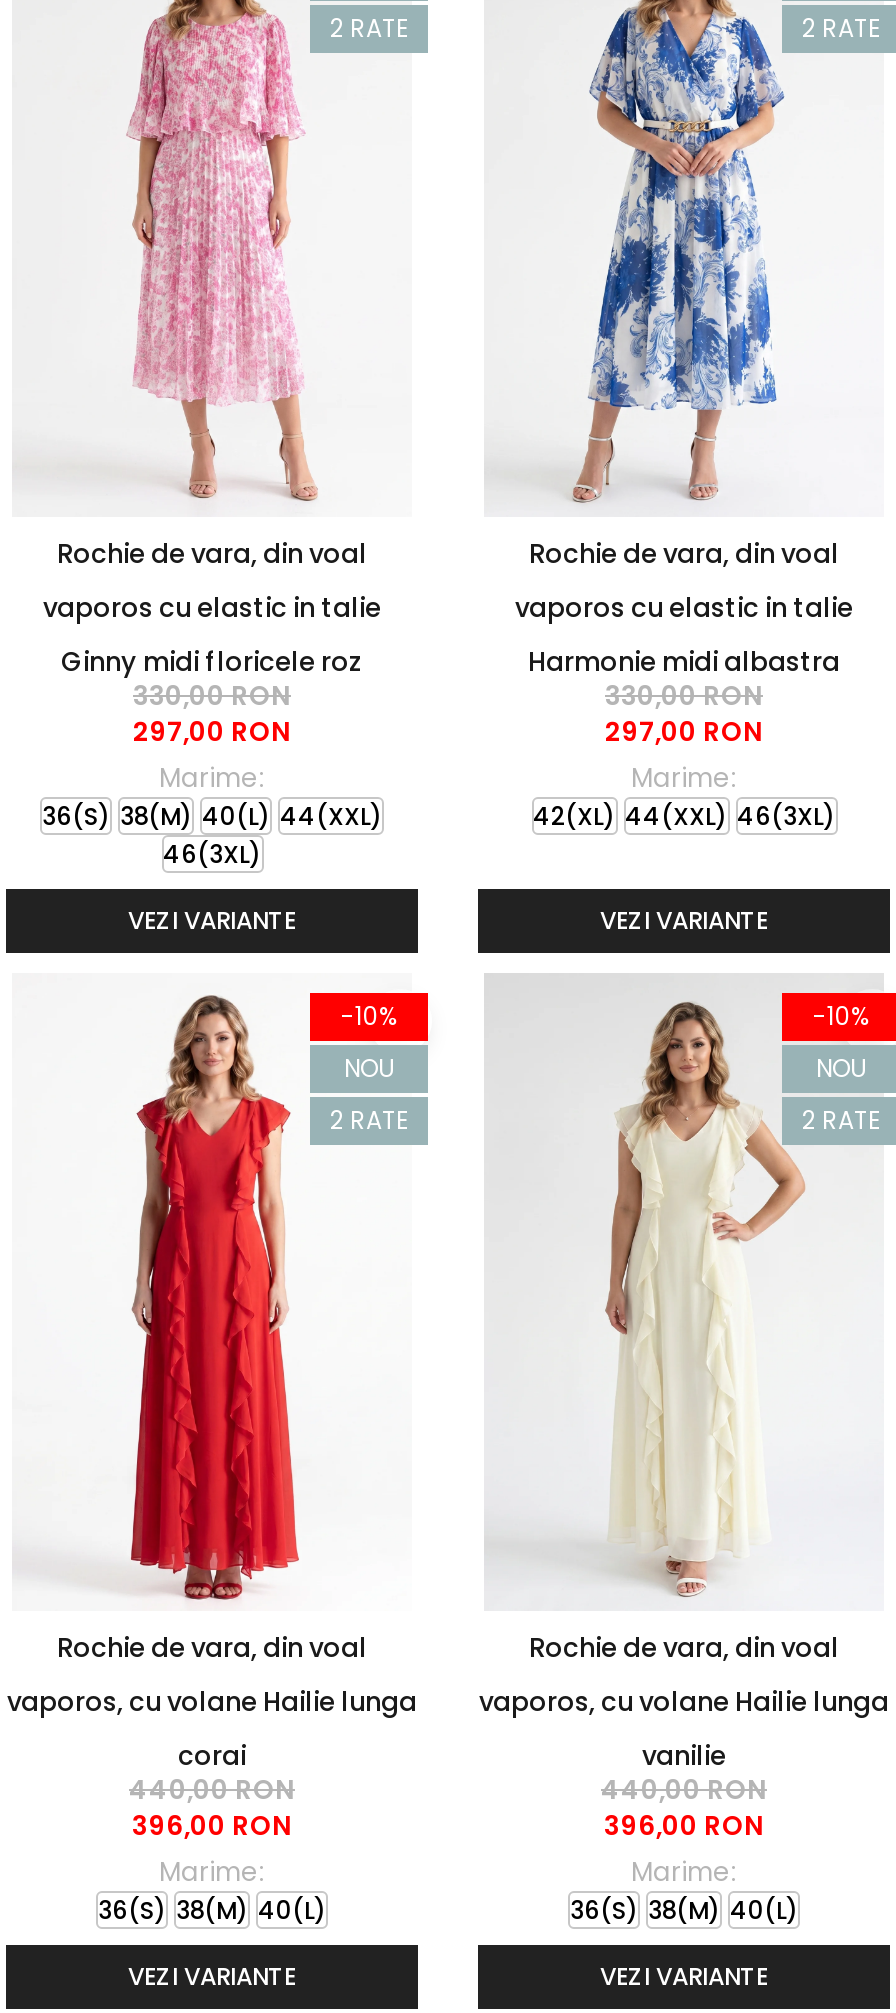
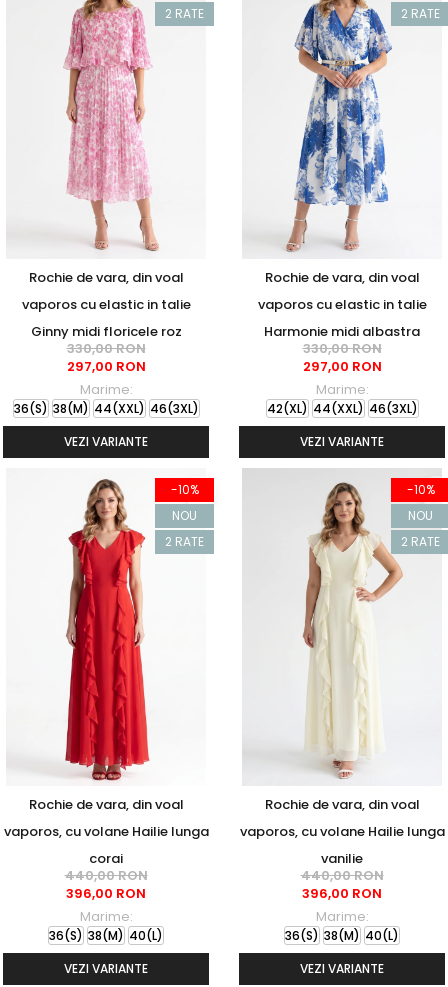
- 36(S) 38(M) 40(L) 44(XXL)
- 46(3XL)
+ 36(S) 38(M) 44(XXL) 46(3XL)
